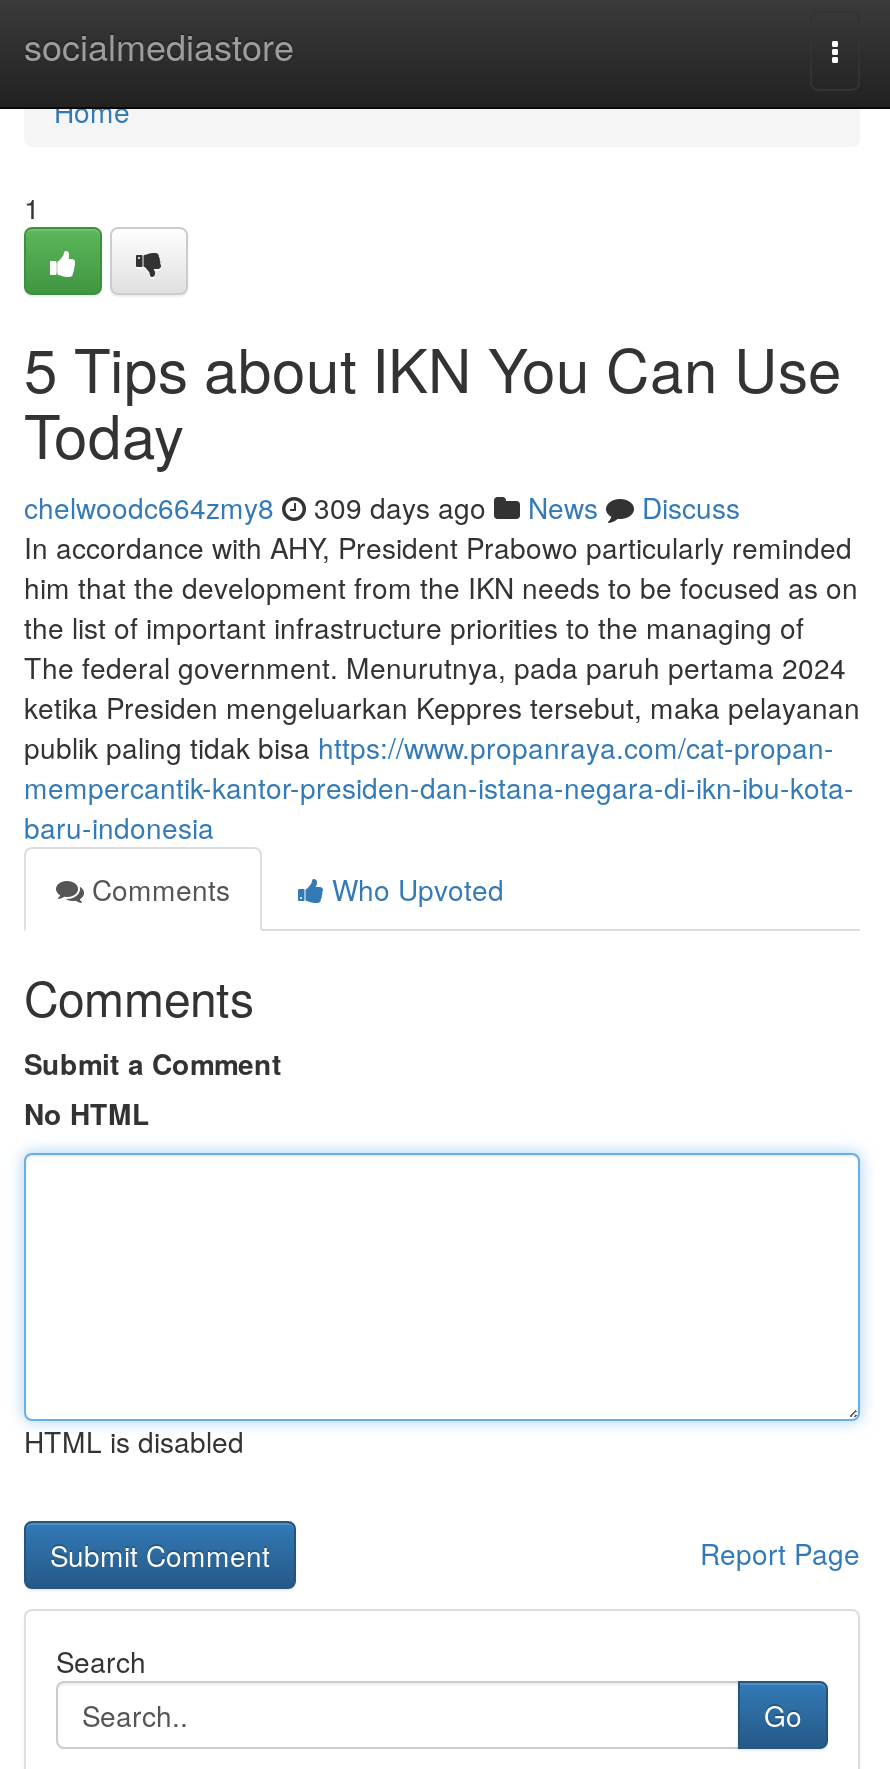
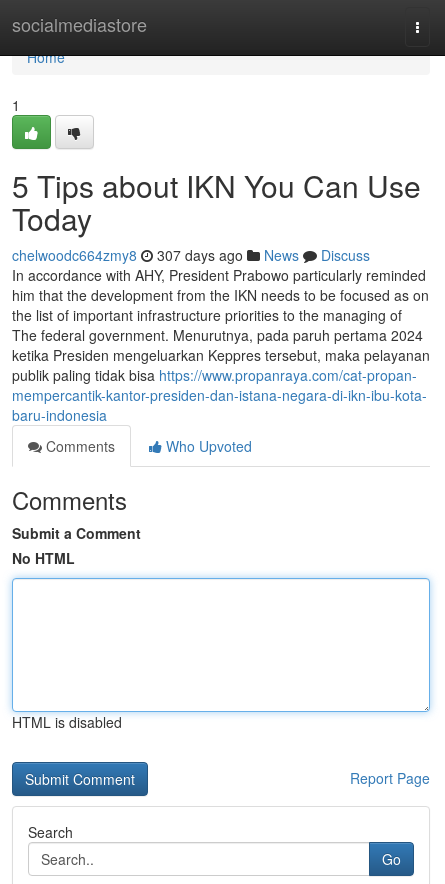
- chelwoodc664zmy8 309 days ago News Discuss
+ chelwoodc664zmy8 307 days ago News Discuss
